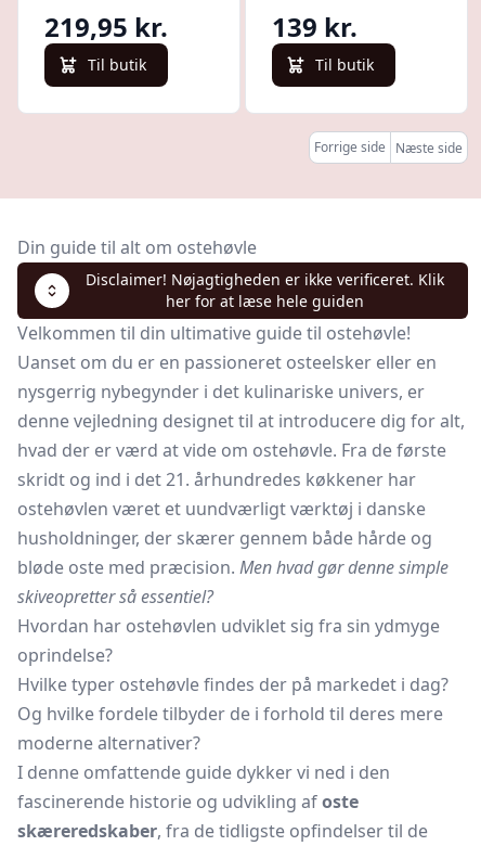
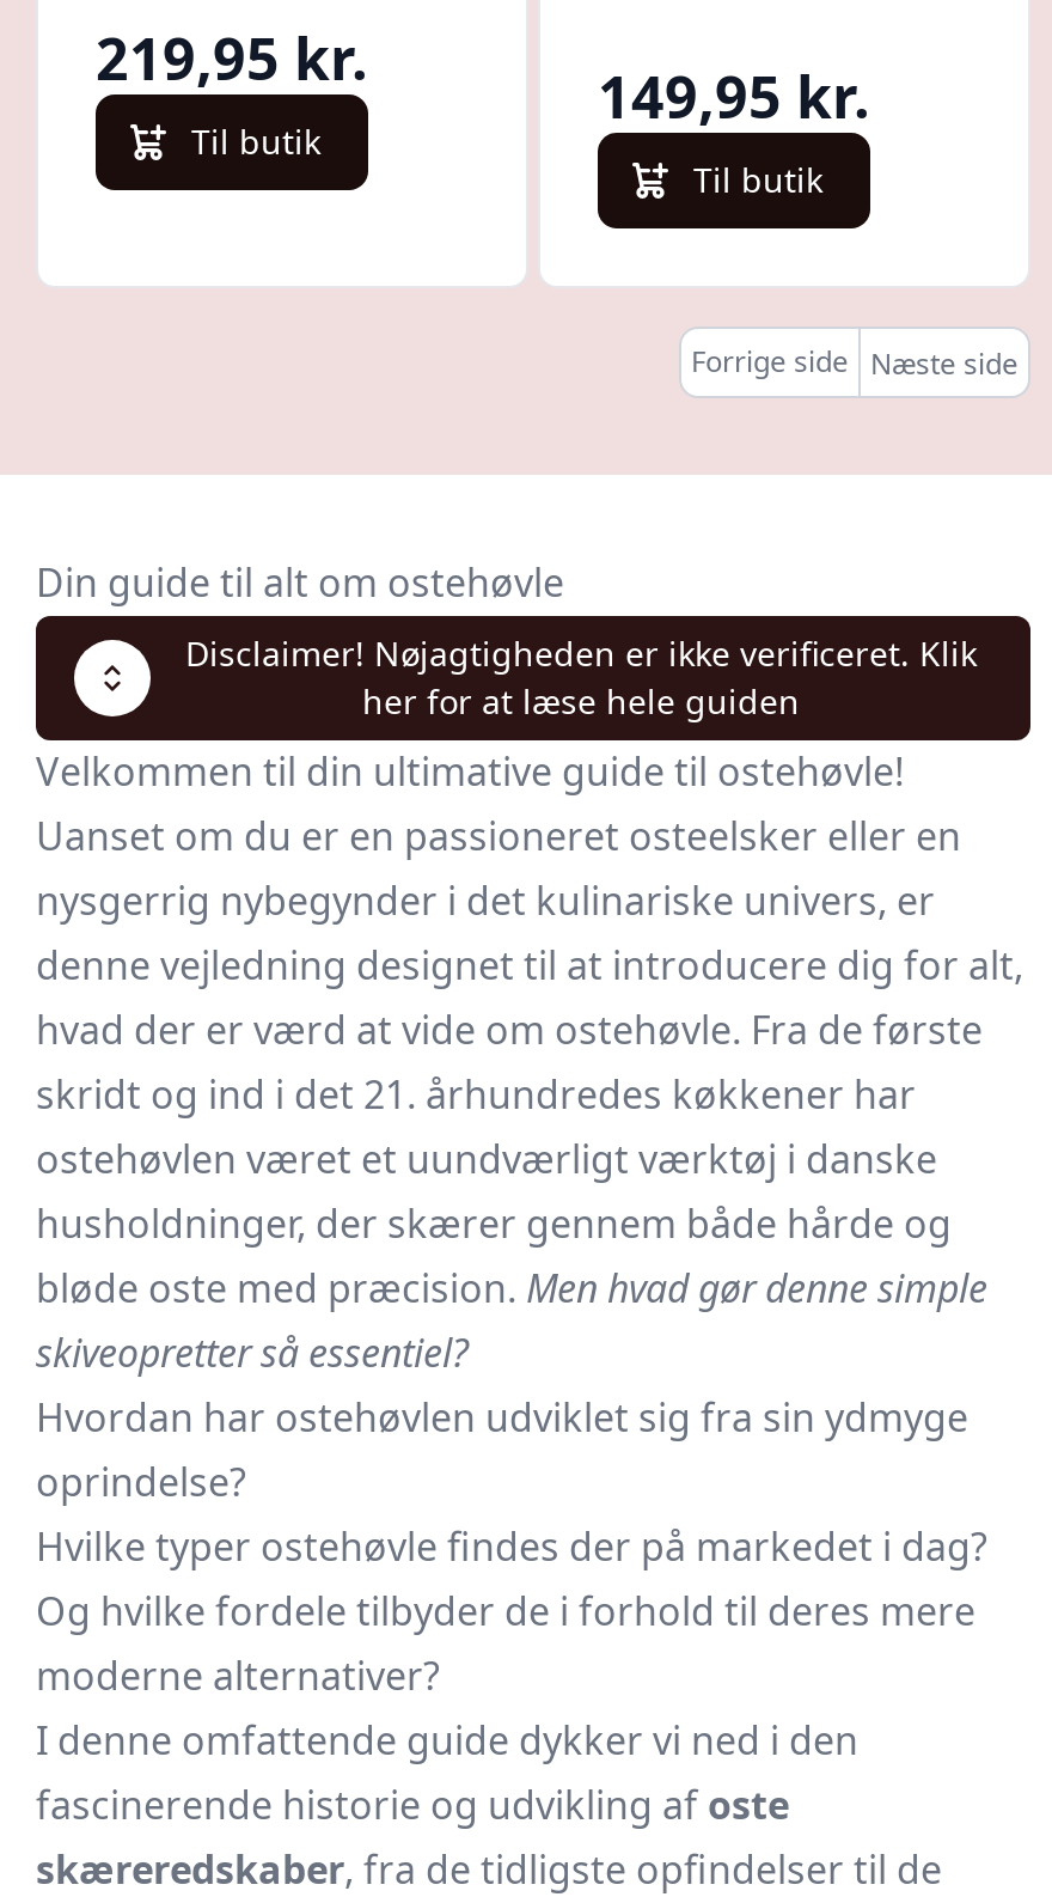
- 139 kr.
+ 149,95 kr.
